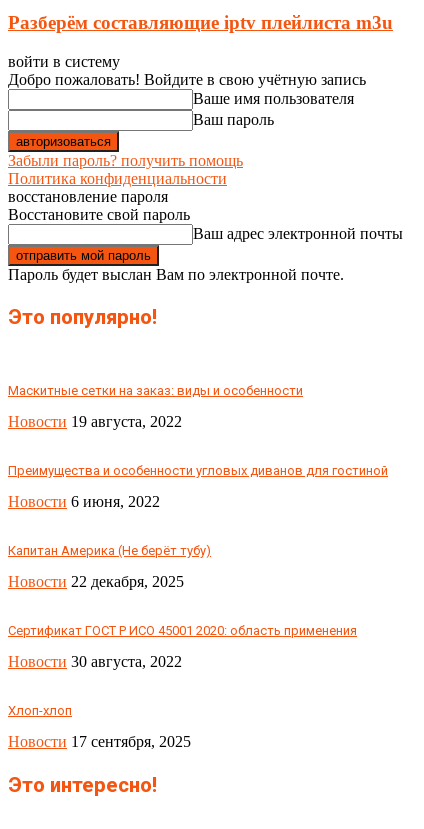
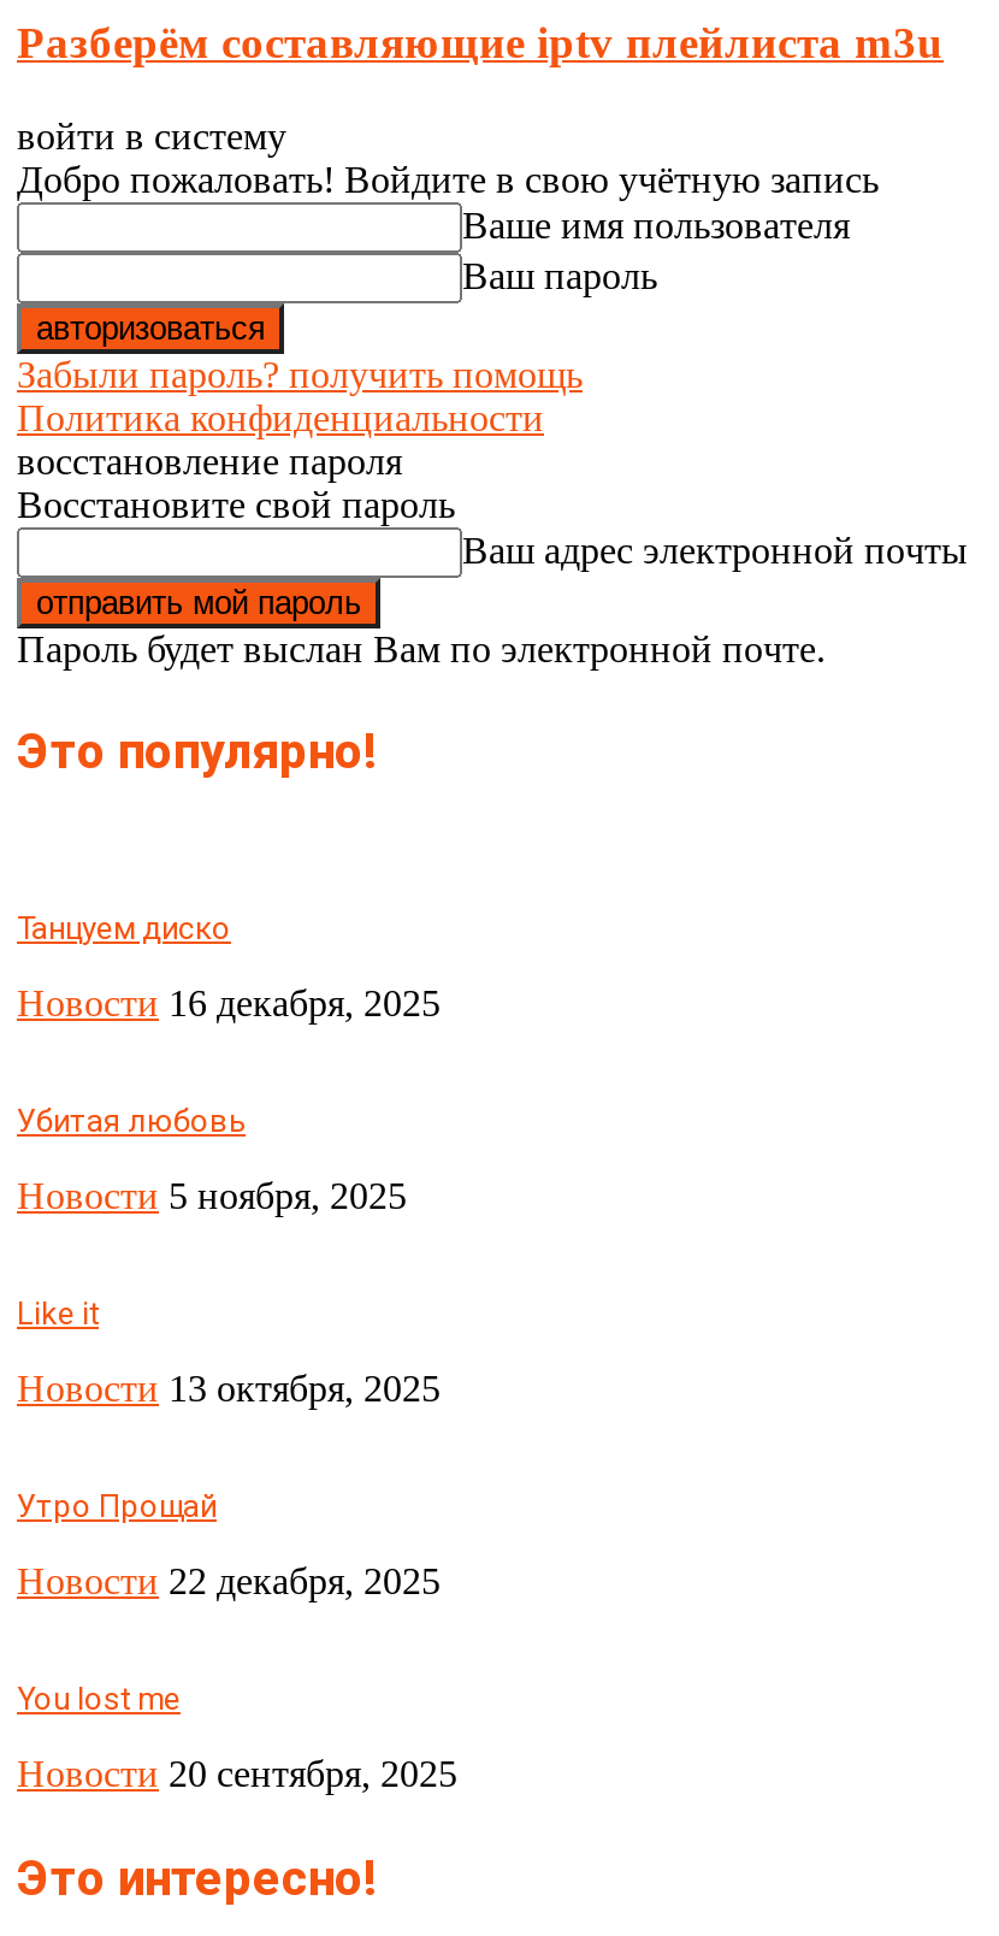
- Маскитные сетки на заказ: виды и особенности
- Новости 19 августа, 2022
- Преимущества и особенности угловых диванов для гостиной
- Новости 6 июня, 2022
- Капитан Америка (Не берёт тубу)
+ Танцуем диско
+ Новости 16 декабря, 2025
+ Убитая любовь
+ Новости 5 ноября, 2025
+ Like it
+ Новости 13 октября, 2025
+ Утро Прощай

moved down: Новости 22 декабря, 2025

- Сертификат ГОСТ Р ИСО 45001 2020: область применения
- Новости 30 августа, 2022
- Хлоп-хлоп
- Новости 17 сентября, 2025
+ You lost me
+ Новости 20 сентября, 2025
